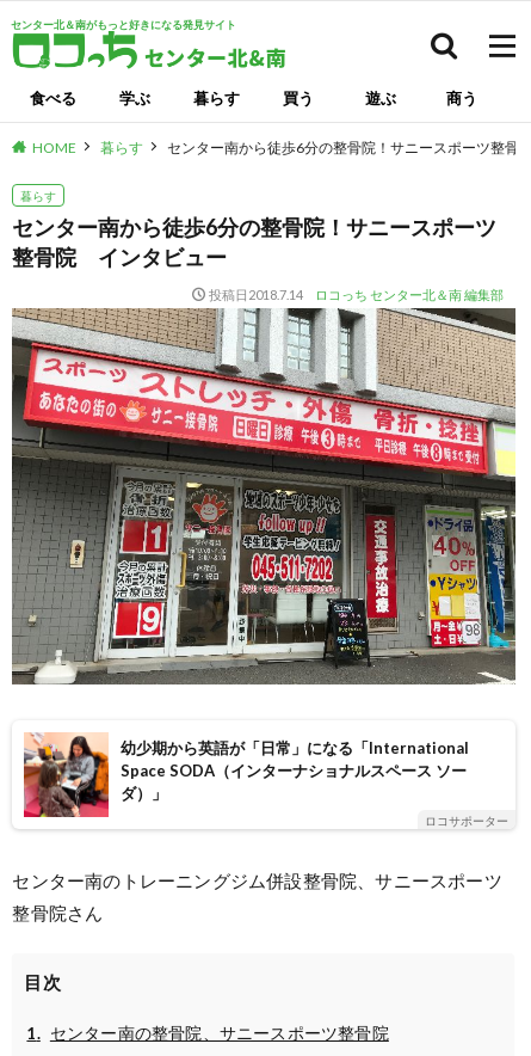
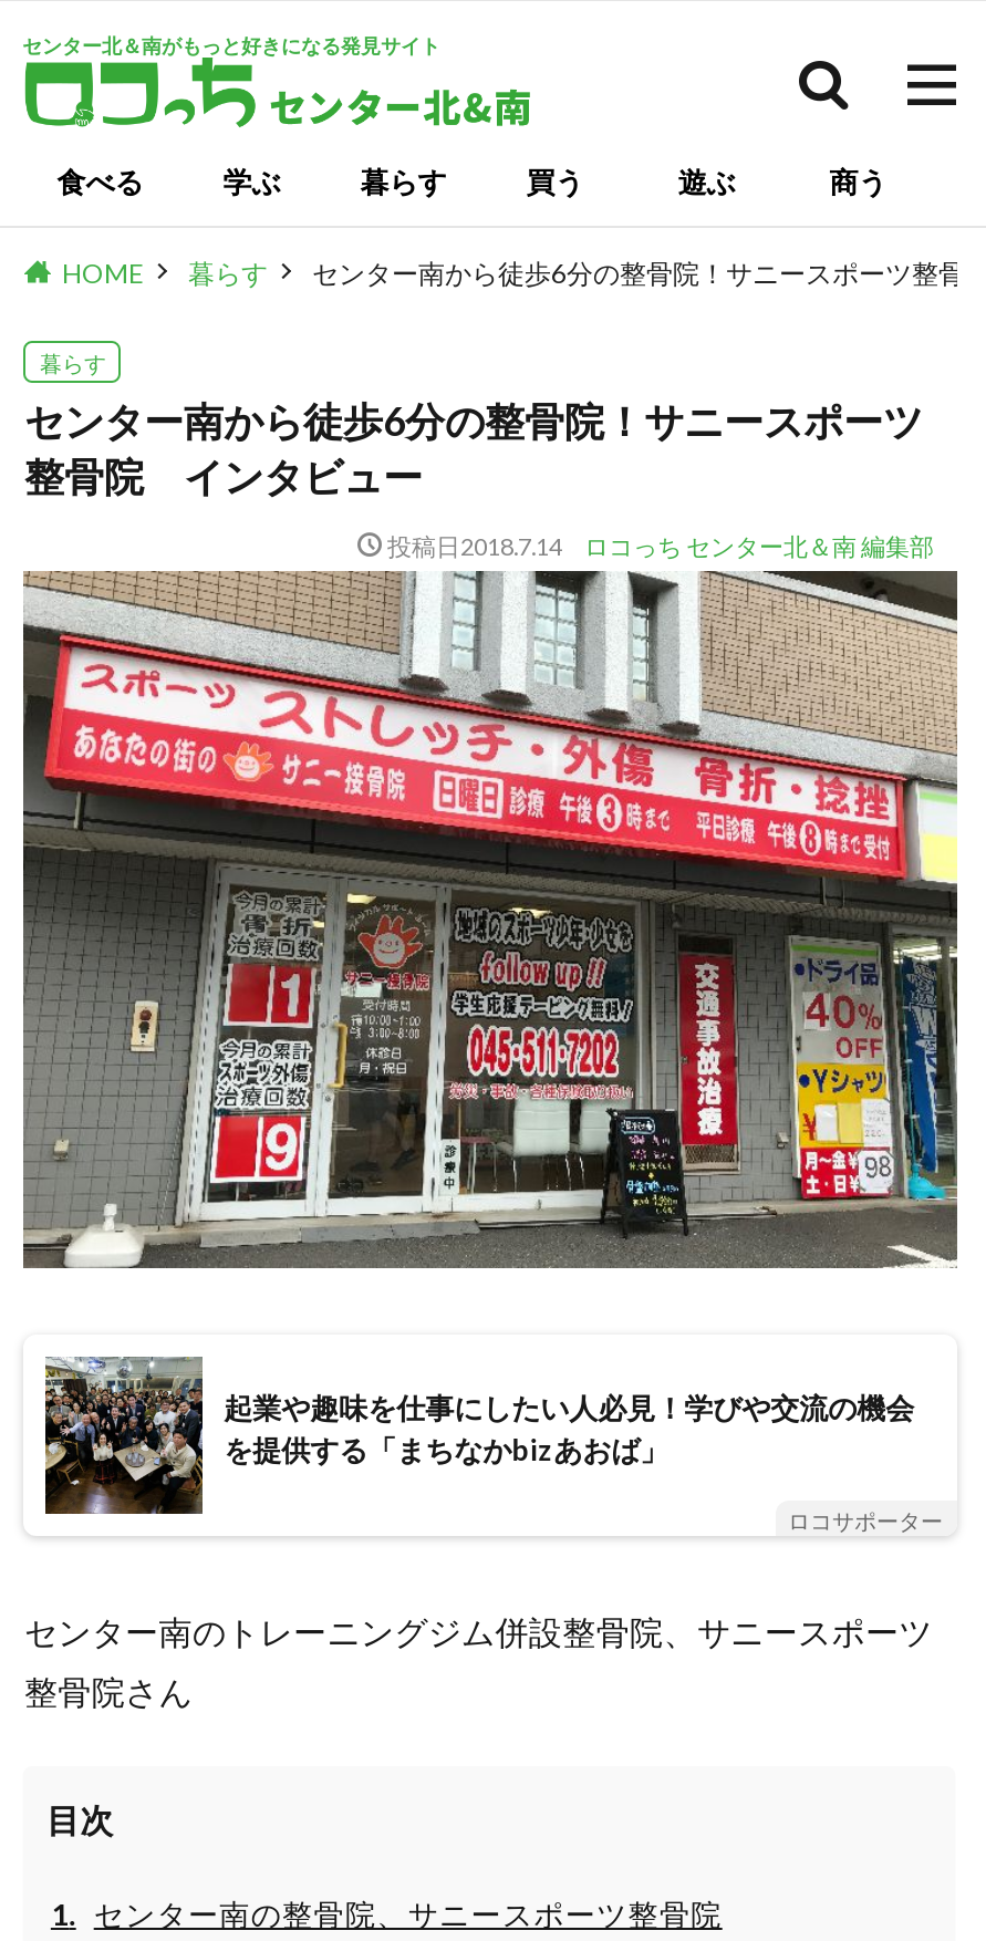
- [image]
- 幼少期から英語が「日常」になる「International
- Space SODA（インターナショナルスペース ソー
- ダ）」
+ [image]
+ 起業や趣味を仕事にしたい人必見！学びや交流の機会
+ を提供する「まちなかbizあおば」
